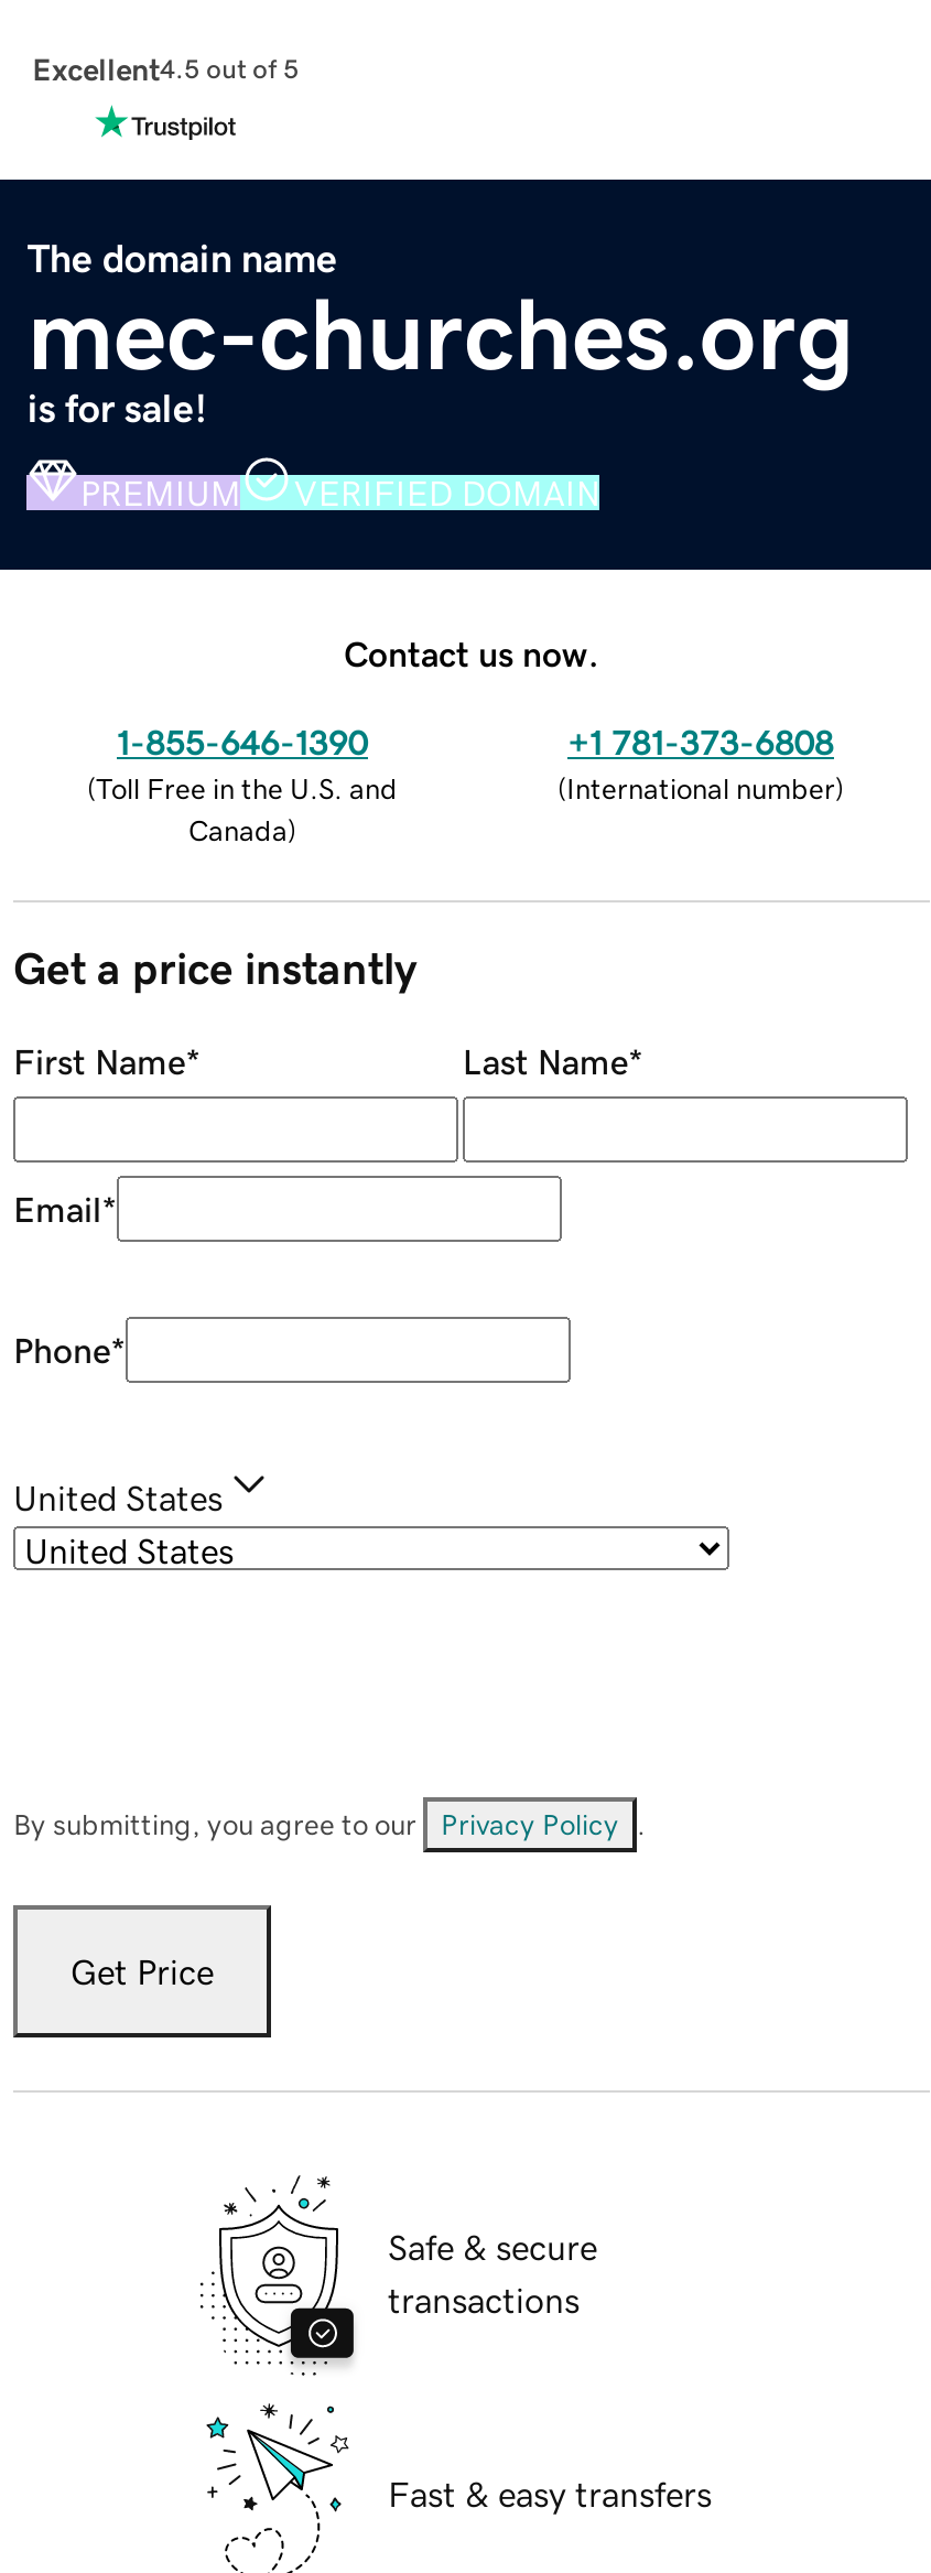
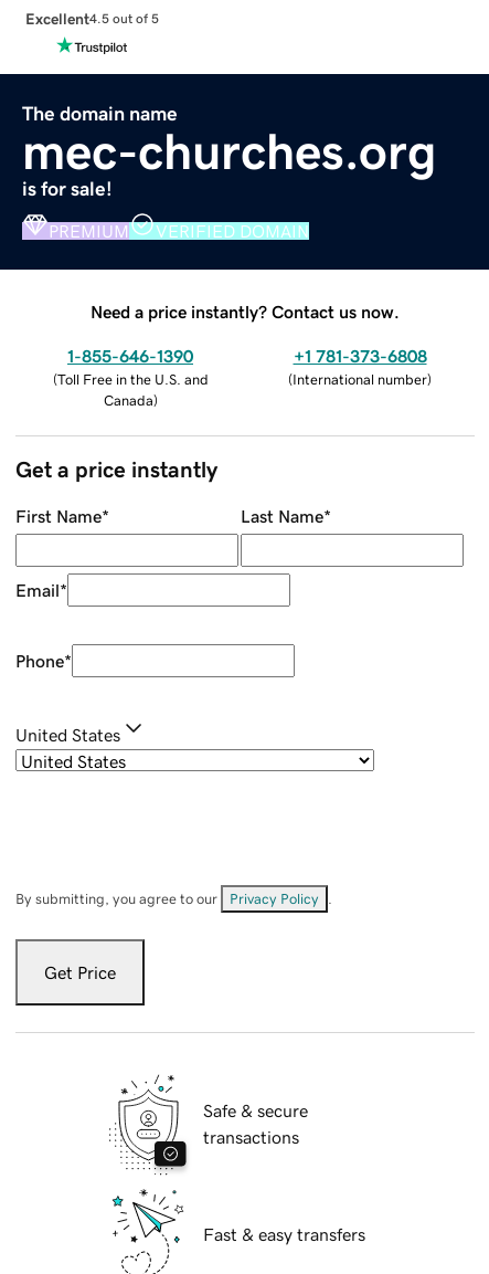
- Contact us now.
+ Need a price instantly? Contact us now.
